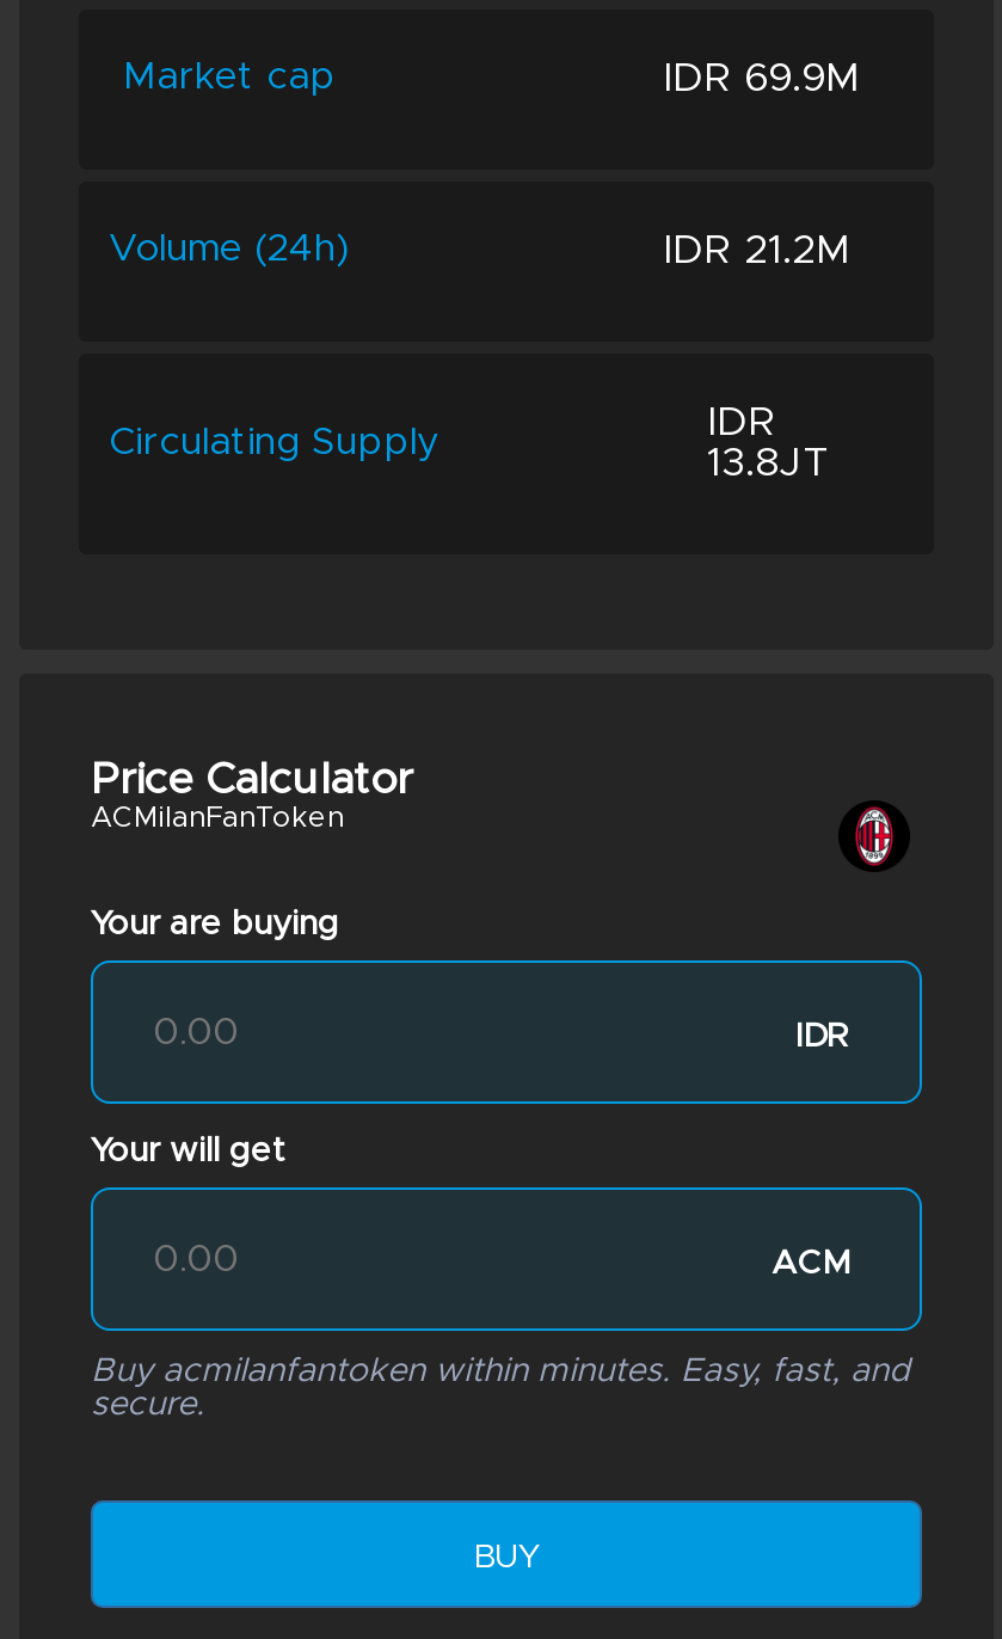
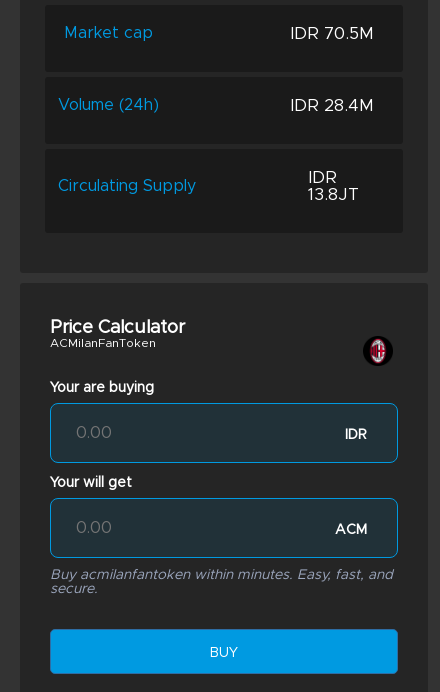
- IDR 69.9M
+ IDR 70.5M

- IDR 21.2M
+ IDR 28.4M
